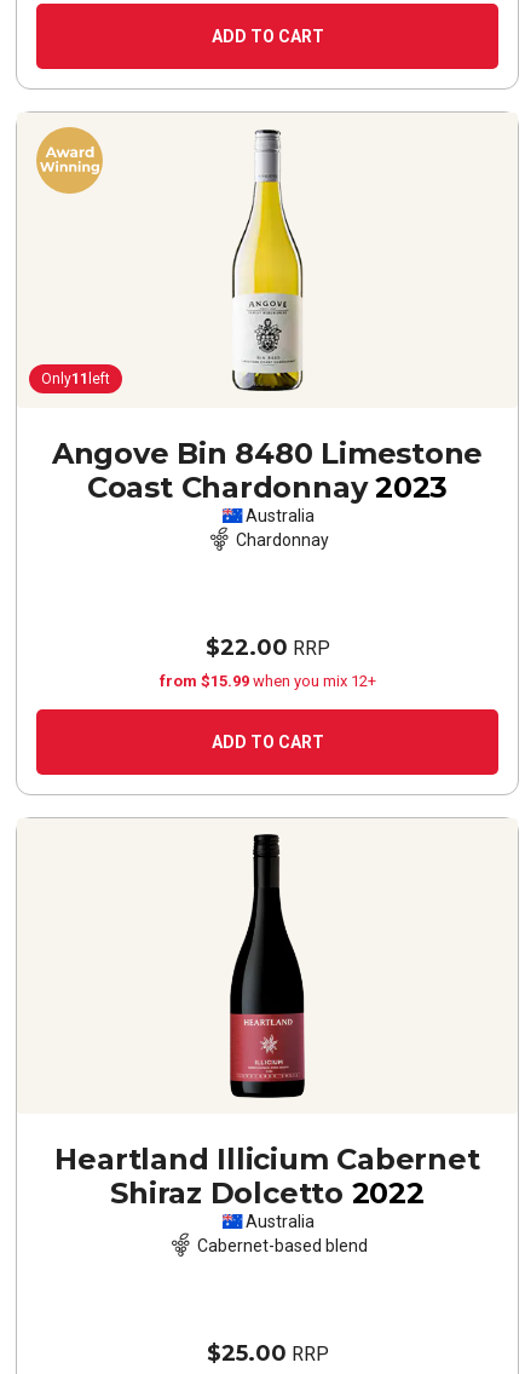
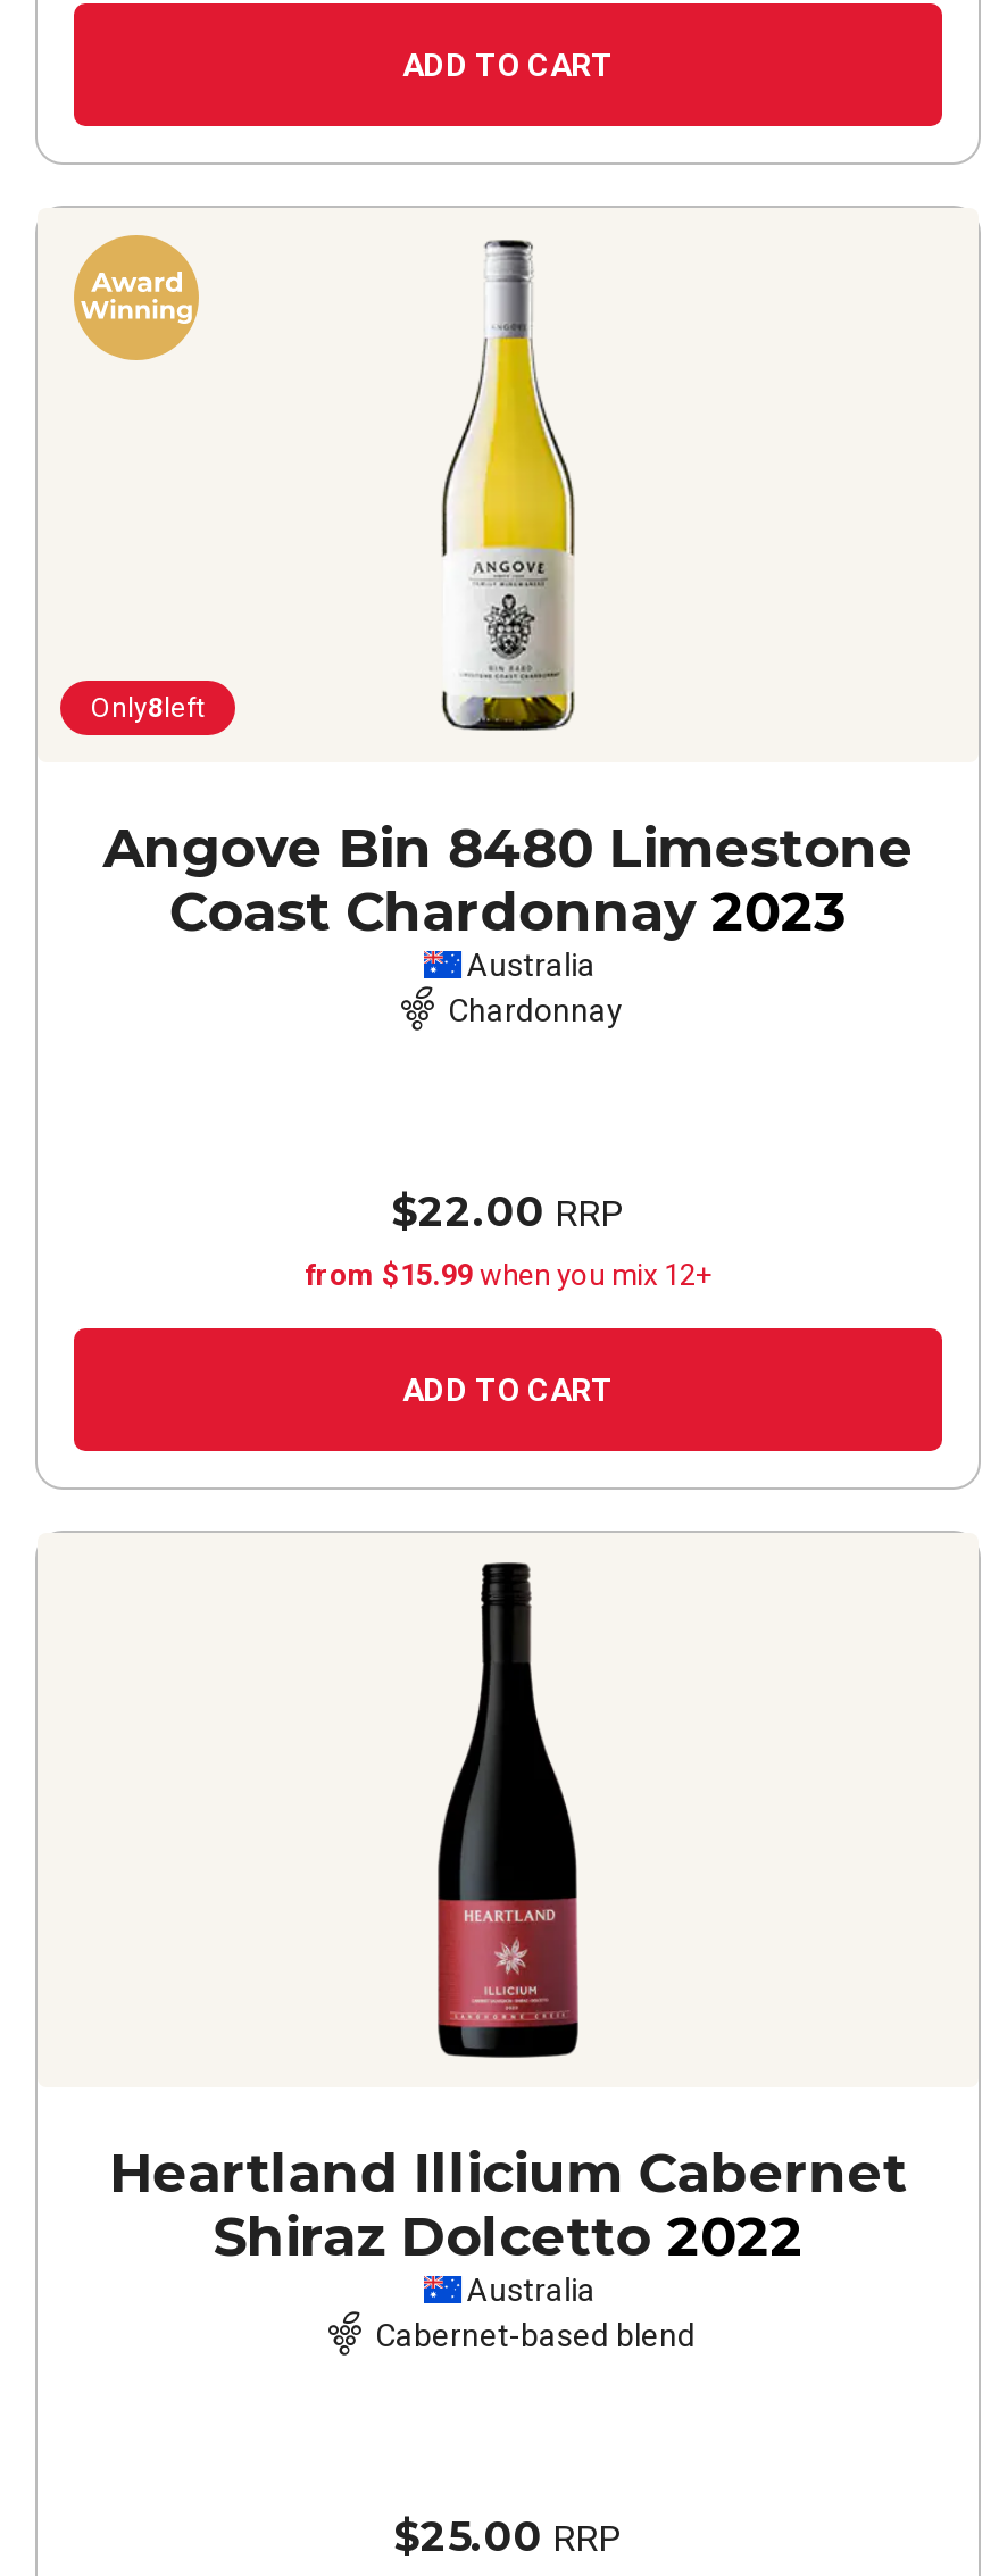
- Only11left
+ Only8left
